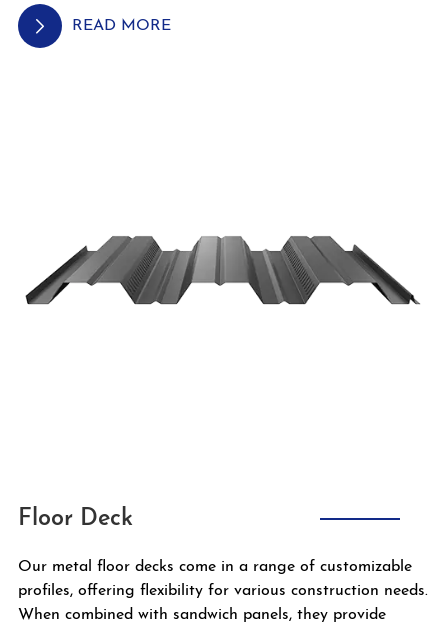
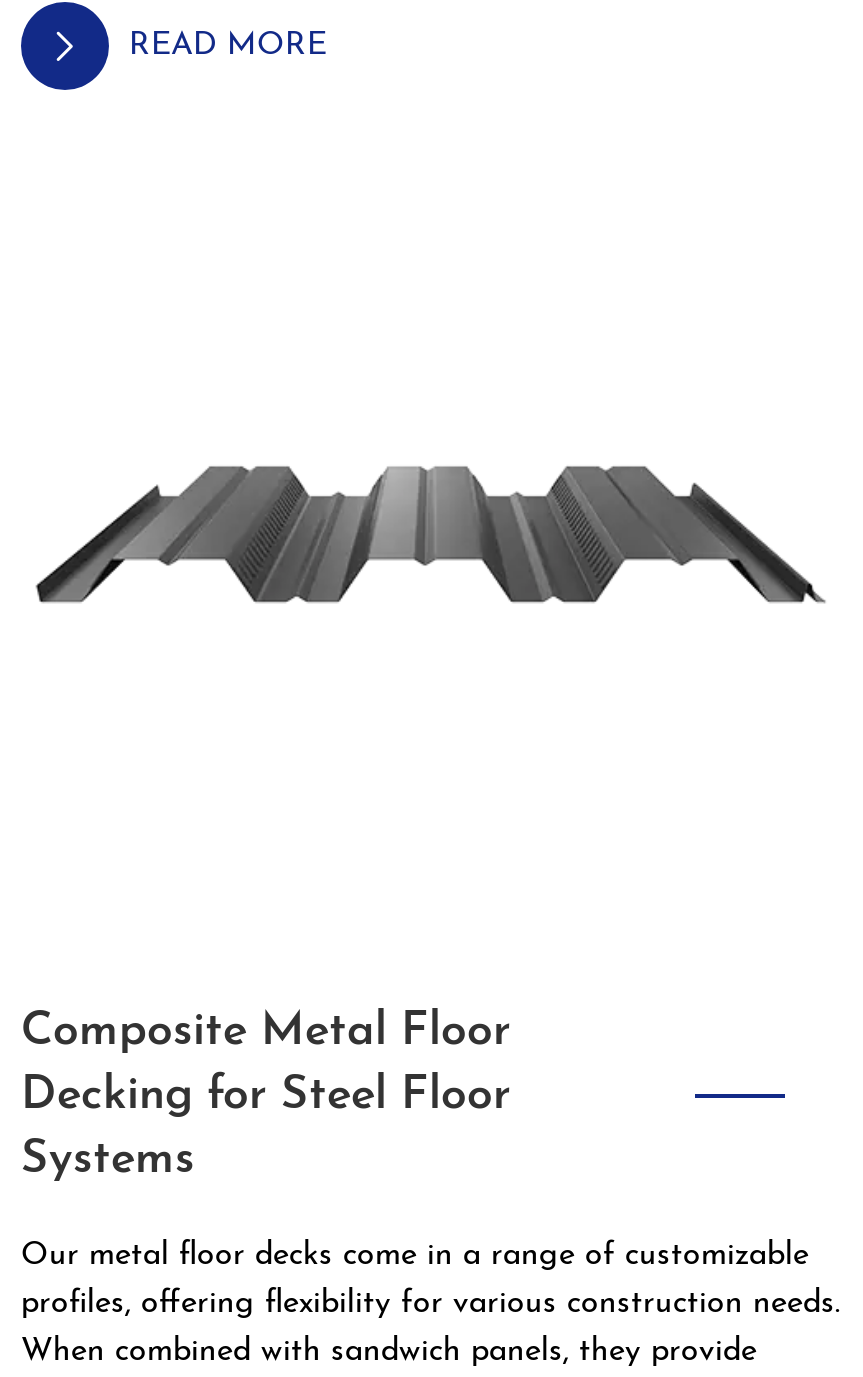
- Floor Deck
+ Composite Metal Floor
+ Decking for Steel Floor
+ Systems
